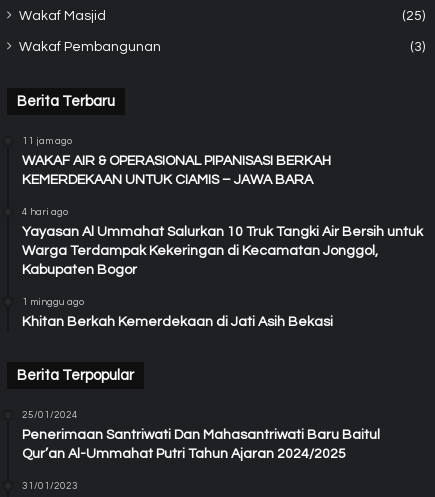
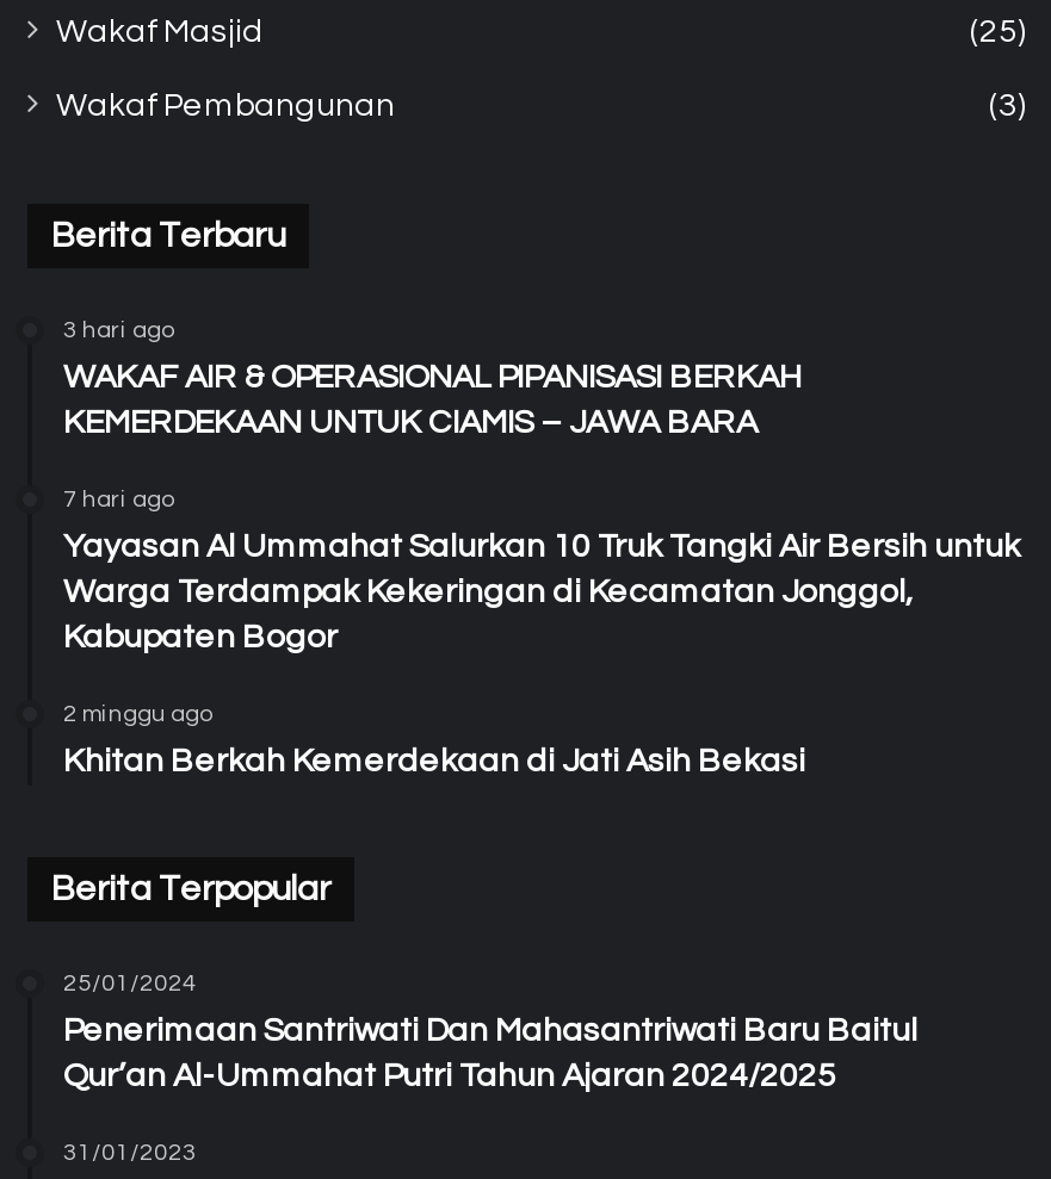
- 11 jam ago
+ 3 hari ago

- 4 hari ago
+ 7 hari ago

- 1 minggu ago
+ 2 minggu ago
